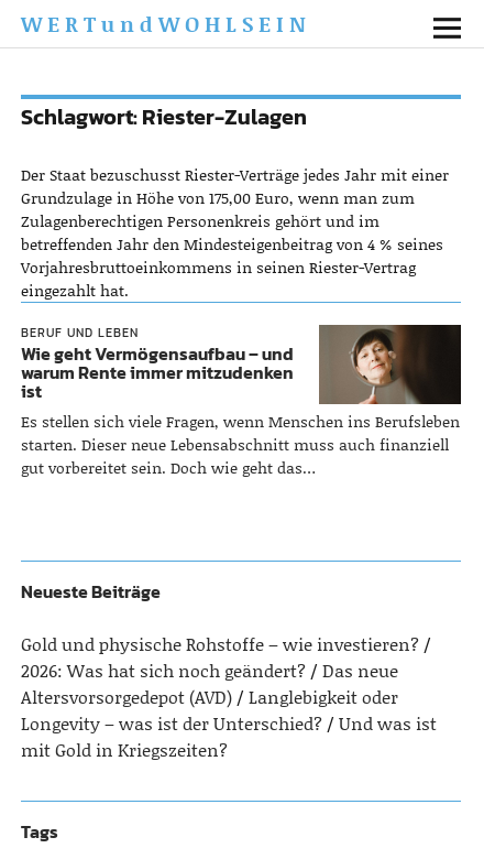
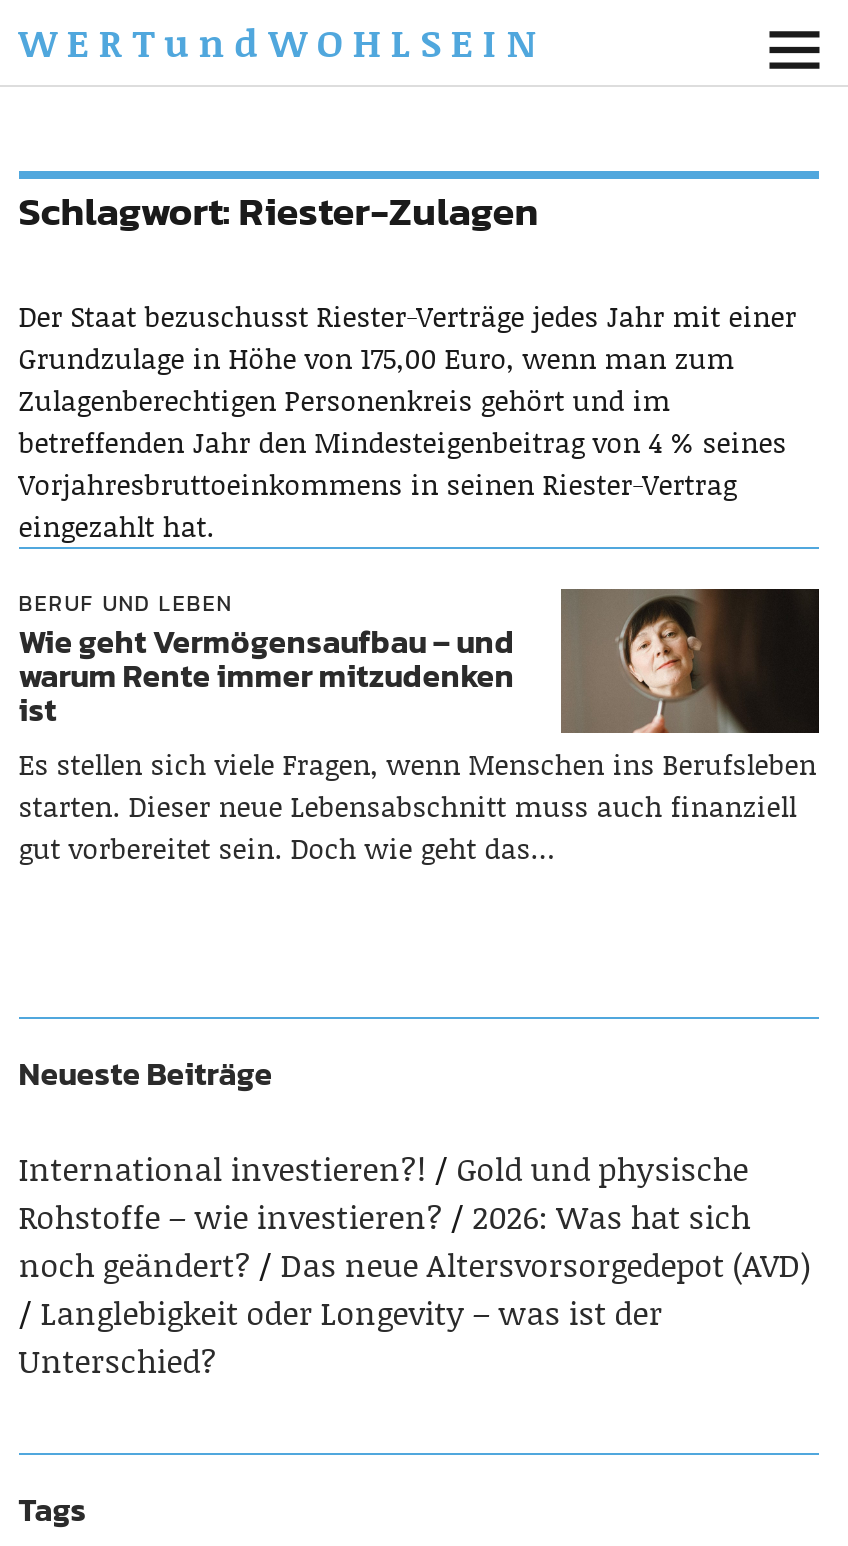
- Gold und physische Rohstoffe – wie investieren?
- 2026: Was hat sich noch geändert?
- Das neue
- Altersvorsorgedepot (AVD)
- Langlebigkeit oder
- Longevity – was ist der Unterschied?
- Und was ist
- mit Gold in Kriegszeiten?
+ International investieren?!
+ Gold und physische
+ Rohstoffe – wie investieren?
+ 2026: Was hat sich
+ noch geändert?
+ Das neue Altersvorsorgedepot (AVD)
+ Langlebigkeit oder Longevity – was ist der
+ Unterschied?
